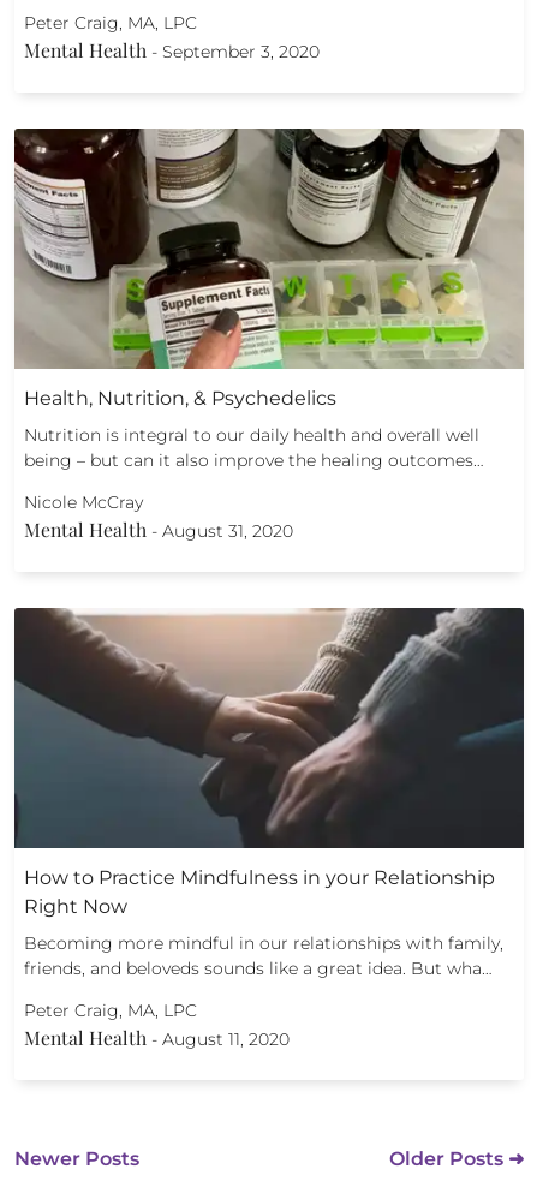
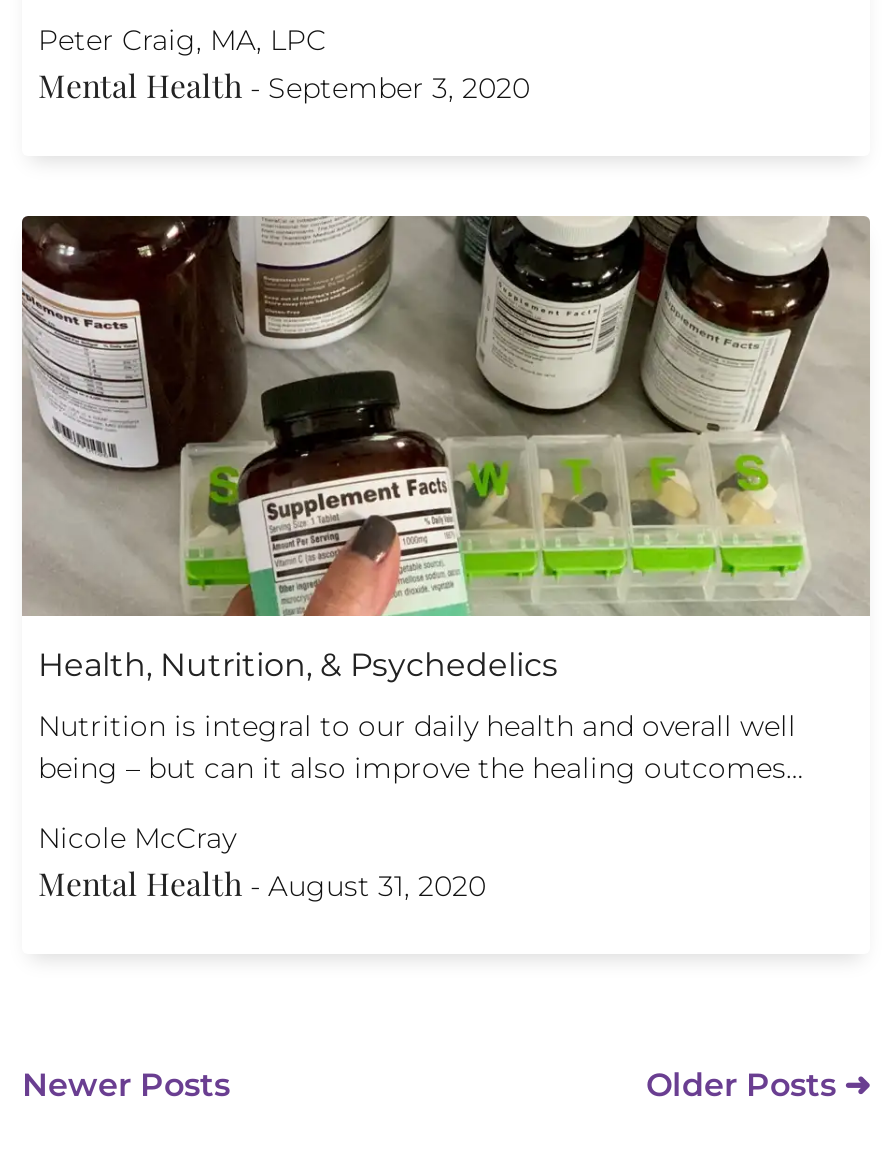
- [image]
- How to Practice Mindfulness in your Relationship
- Right Now
- Becoming more mindful in our relationships with family,
- friends, and beloveds sounds like a great idea. But wha…
- Peter Craig, MA, LPC
- Mental Health - August 11, 2020
